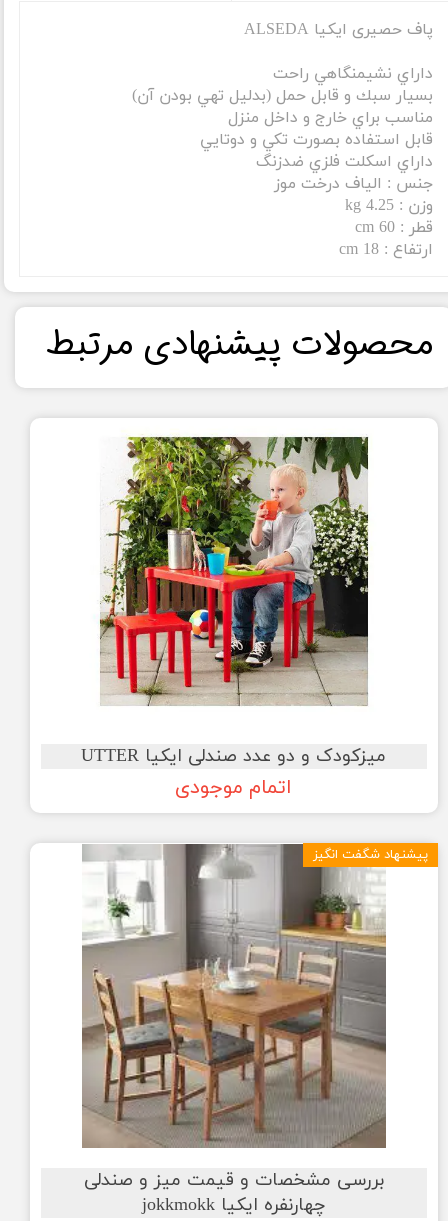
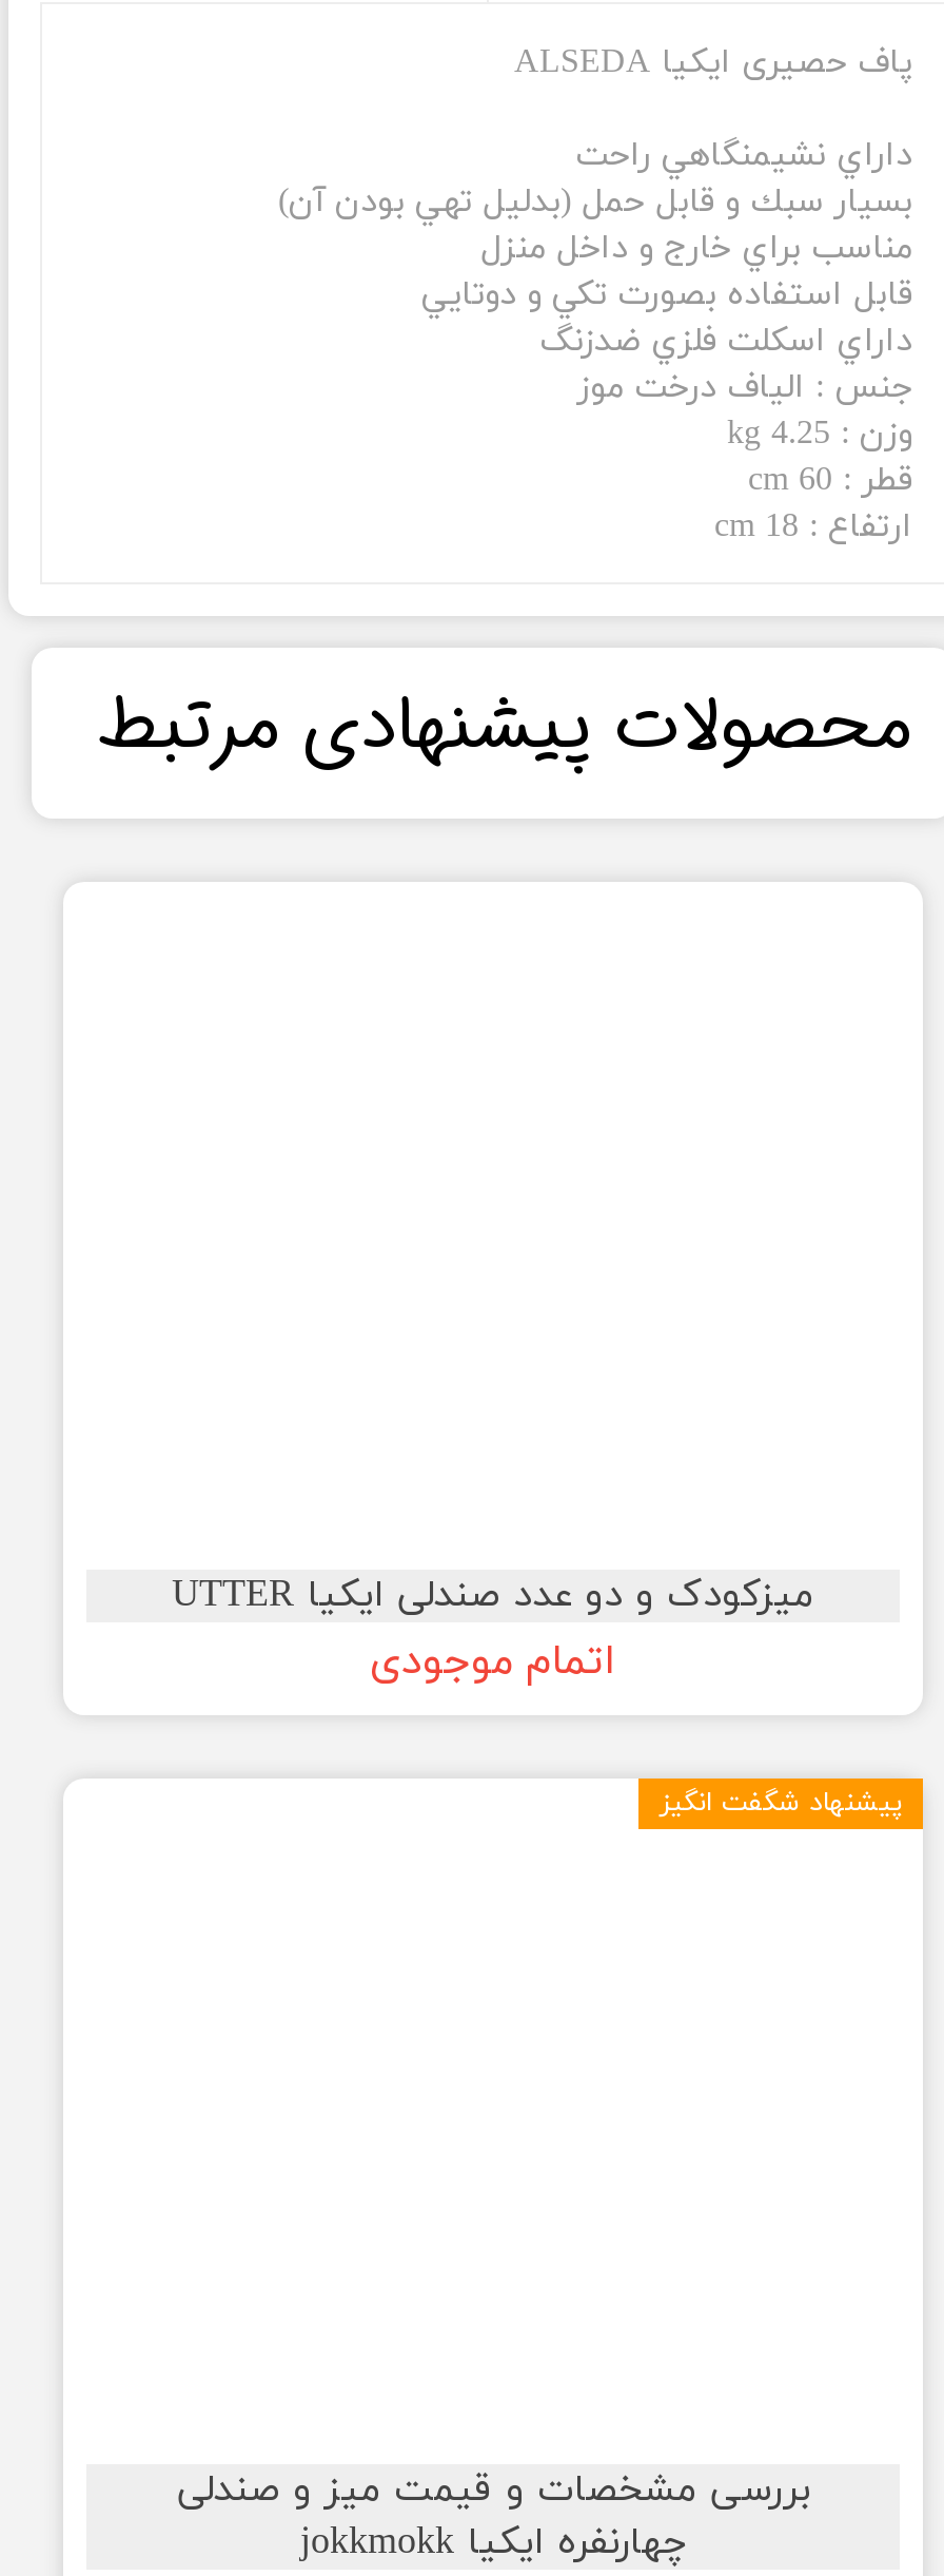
- [image]

- [image]
